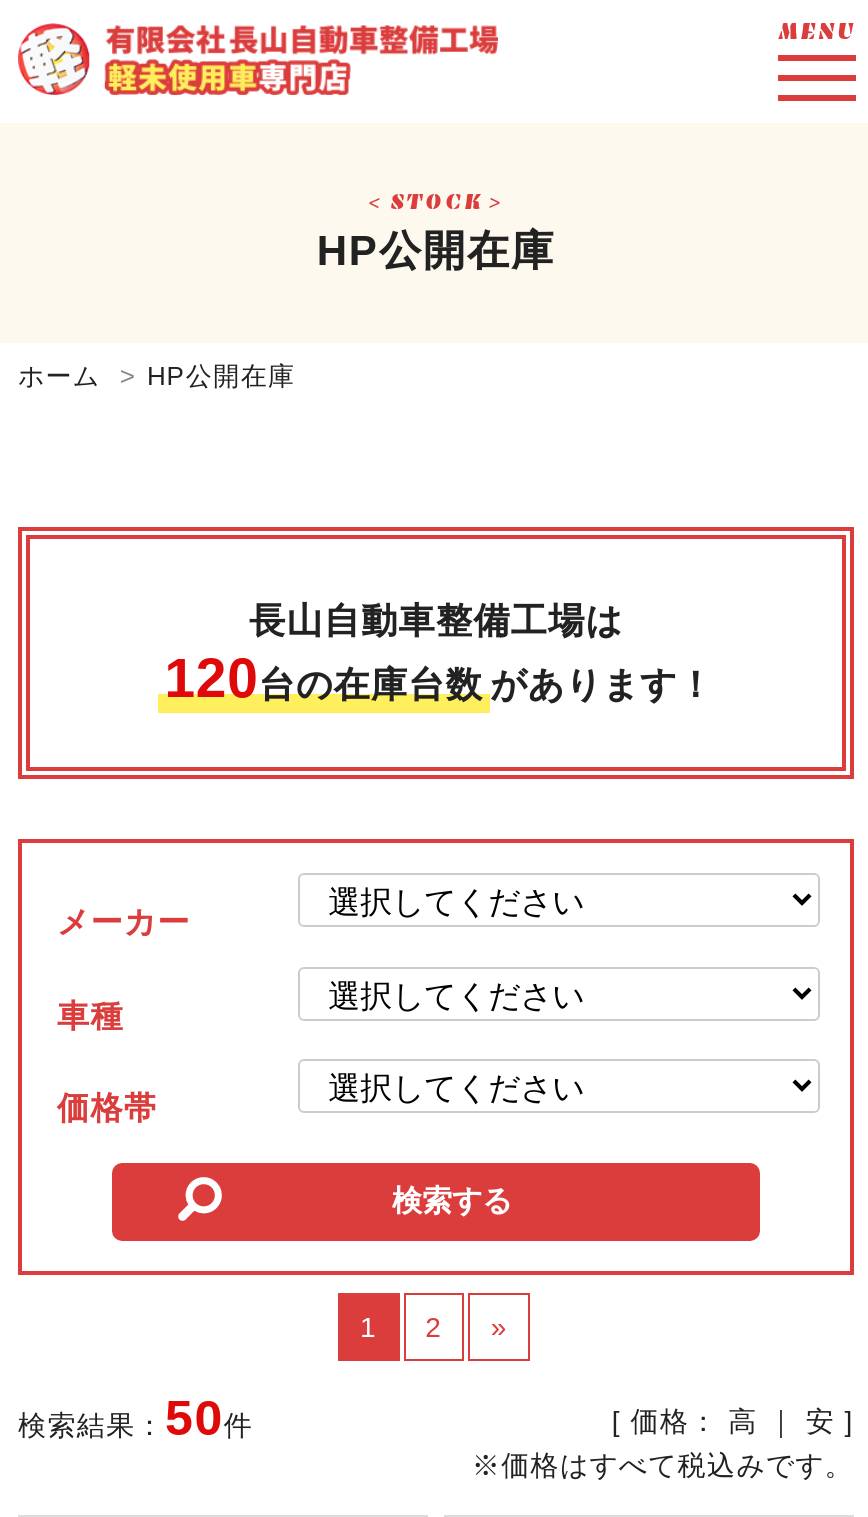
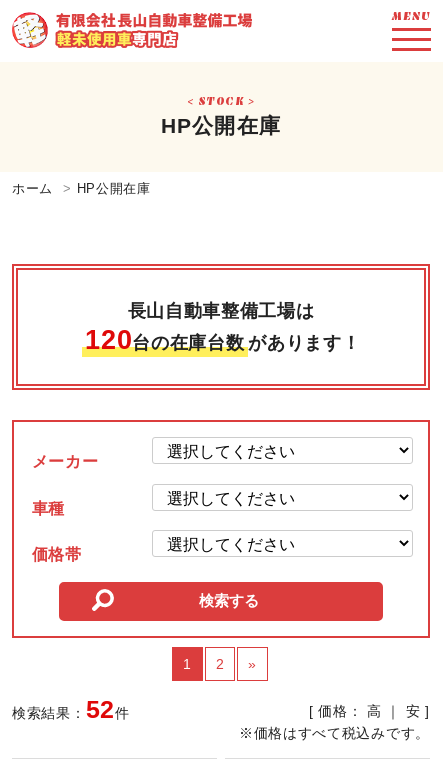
- 検索結果：50件
+ 検索結果：52件
